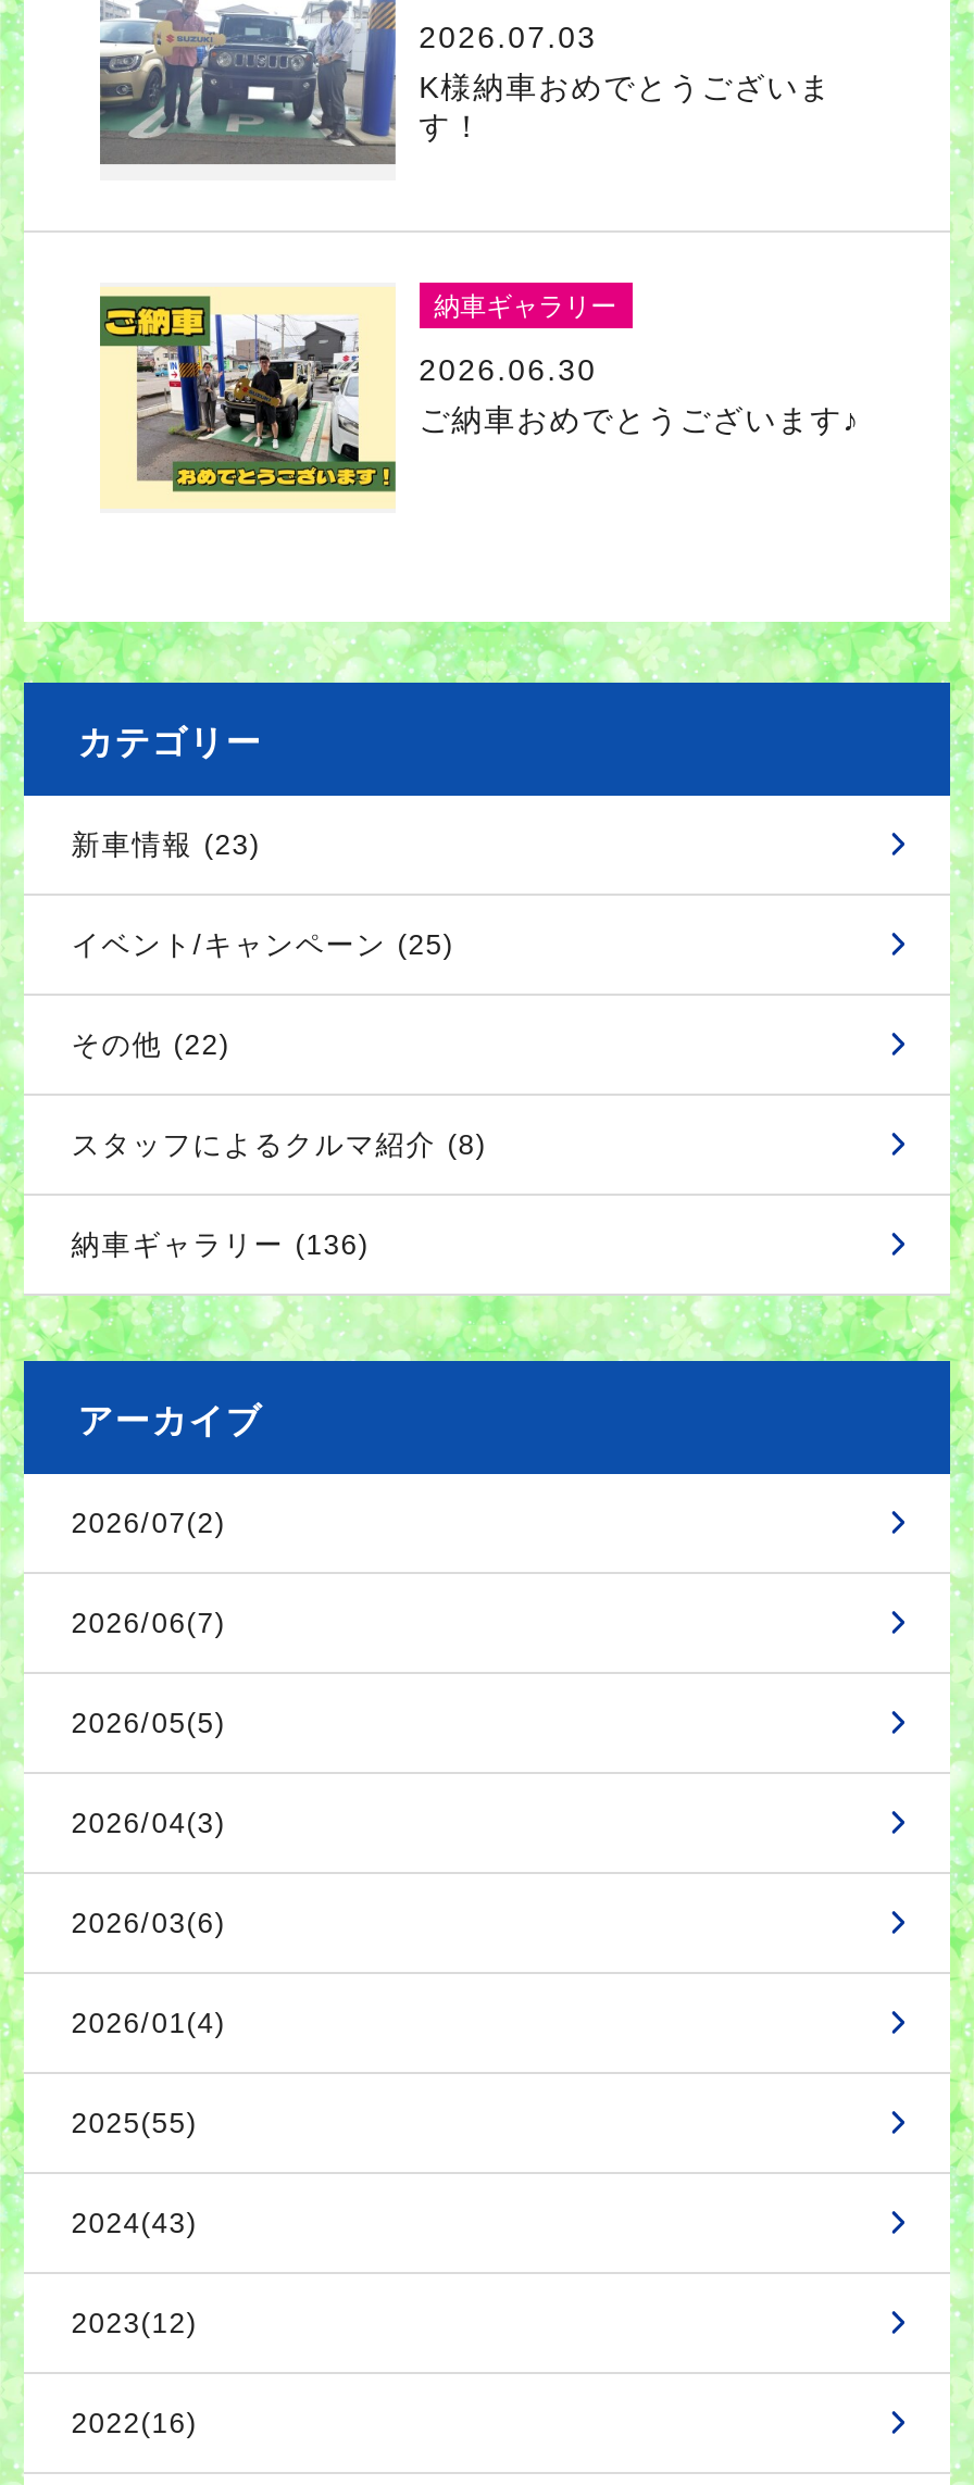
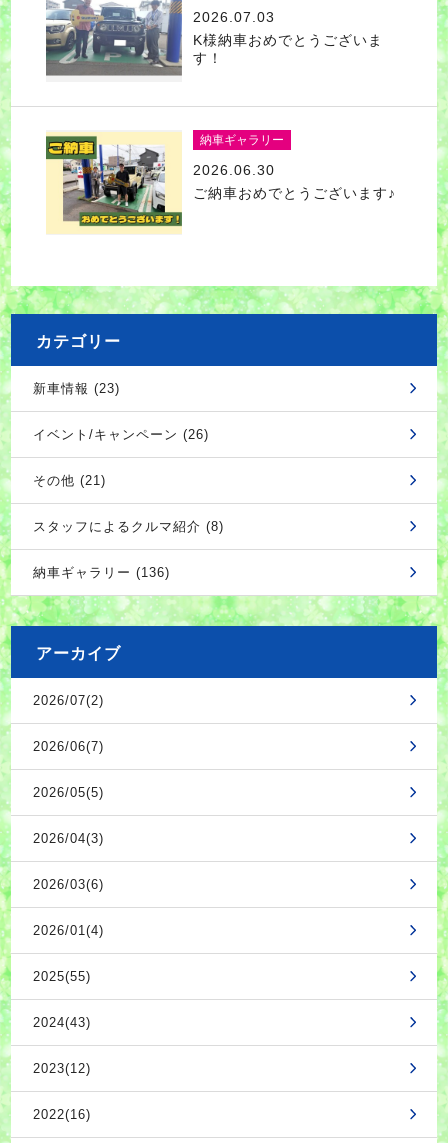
- イベント/キャンペーン (25)
+ イベント/キャンペーン (26)

- その他 (22)
+ その他 (21)
